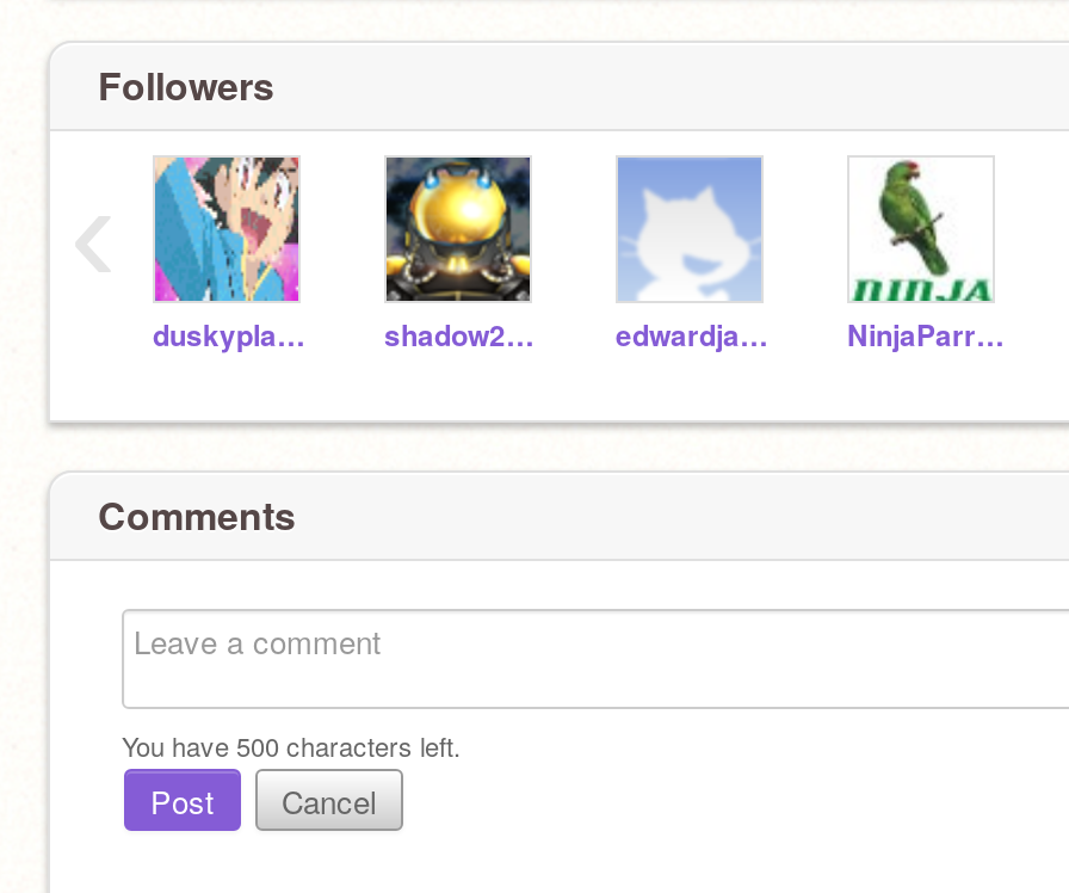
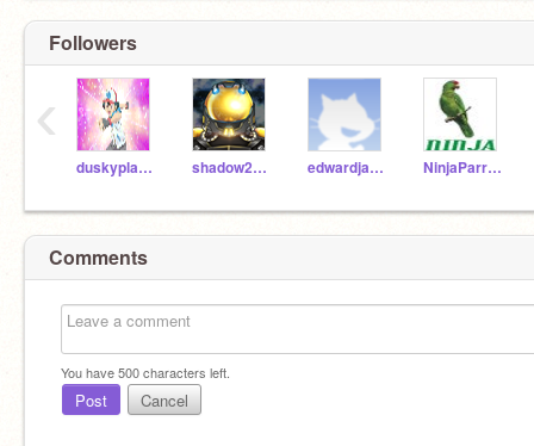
- [image]
+ [image]
